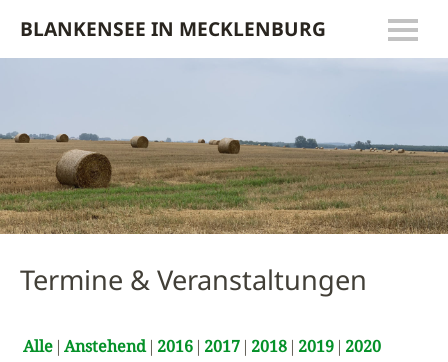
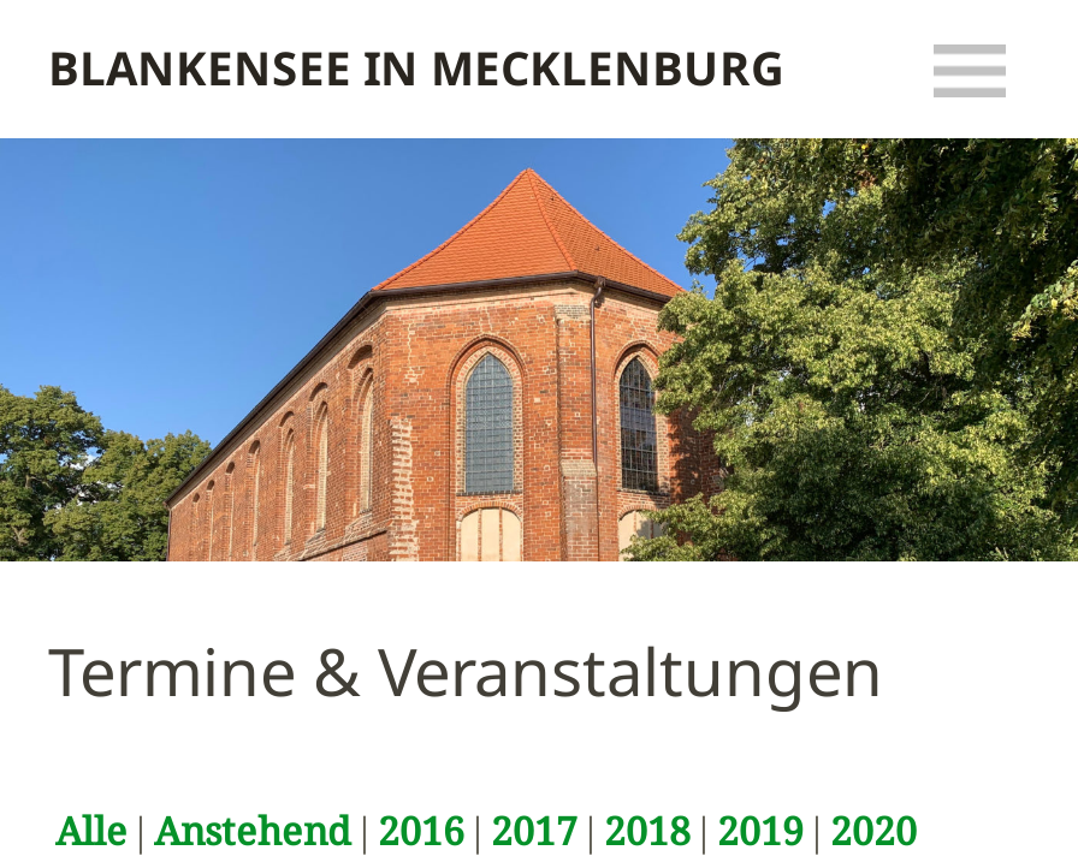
- [image]
+ [image]
